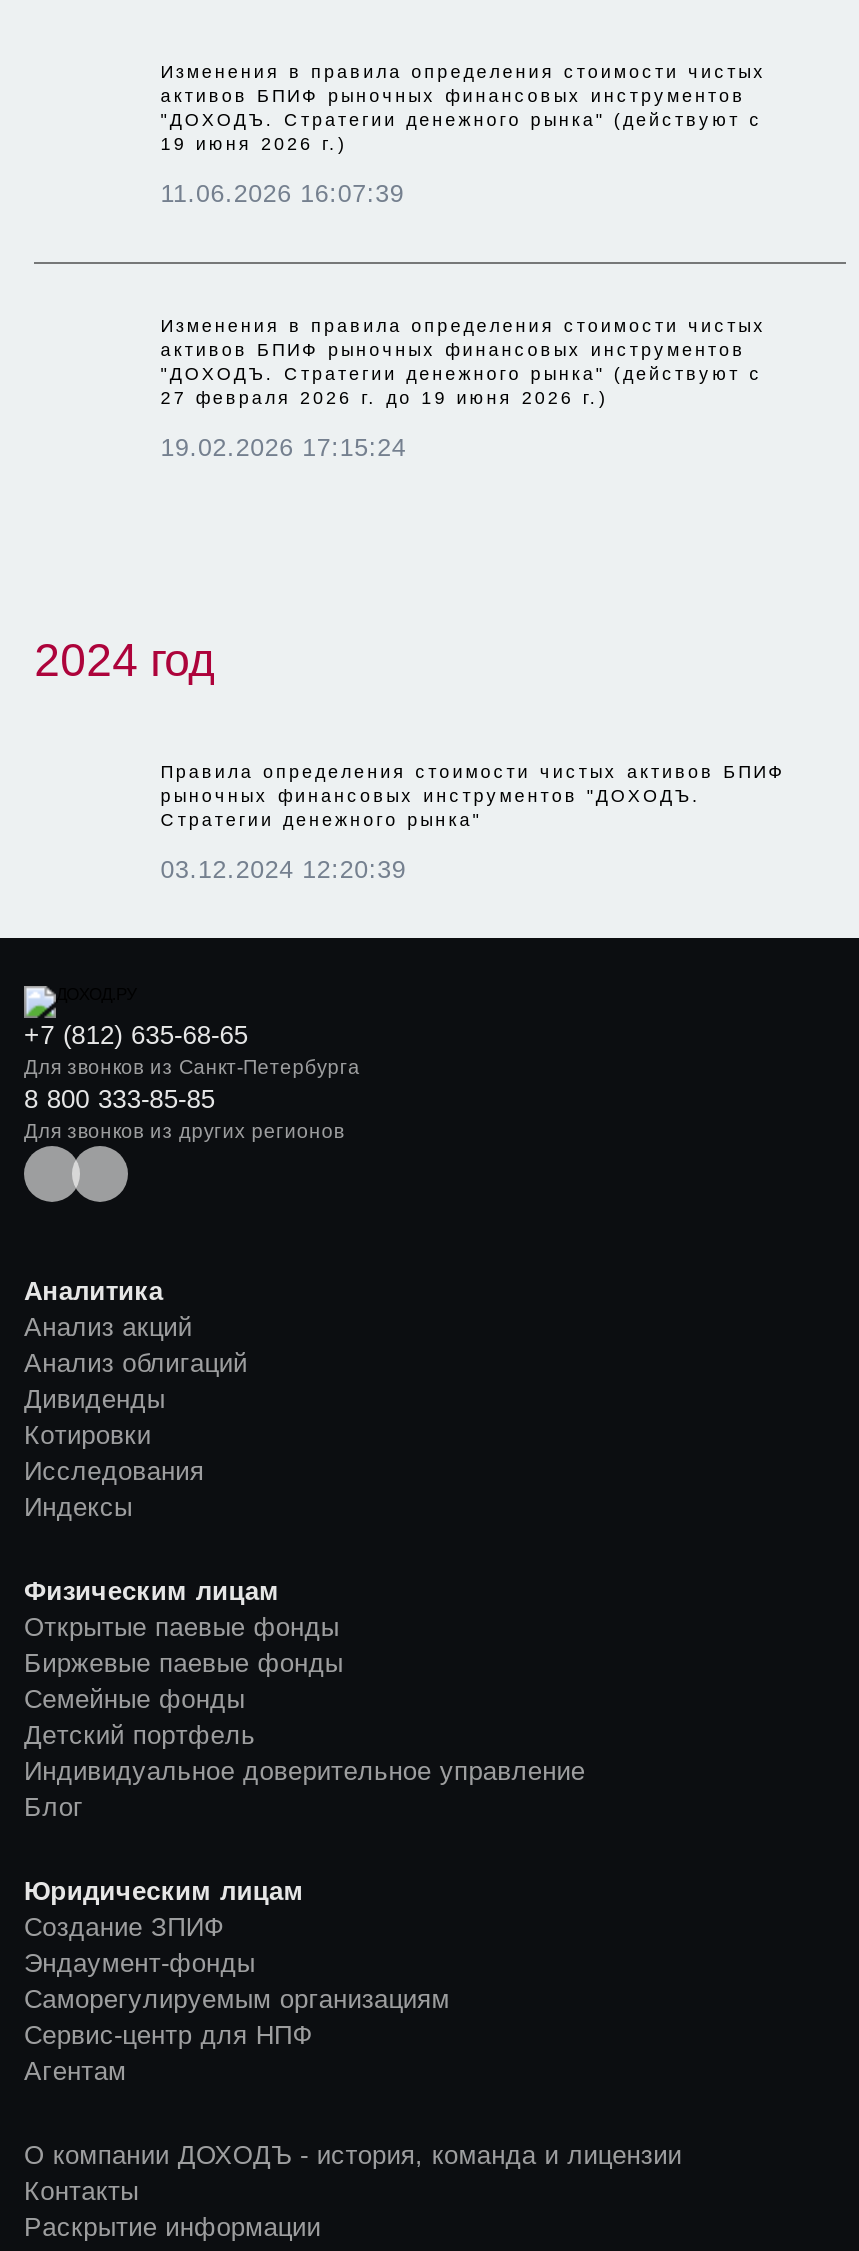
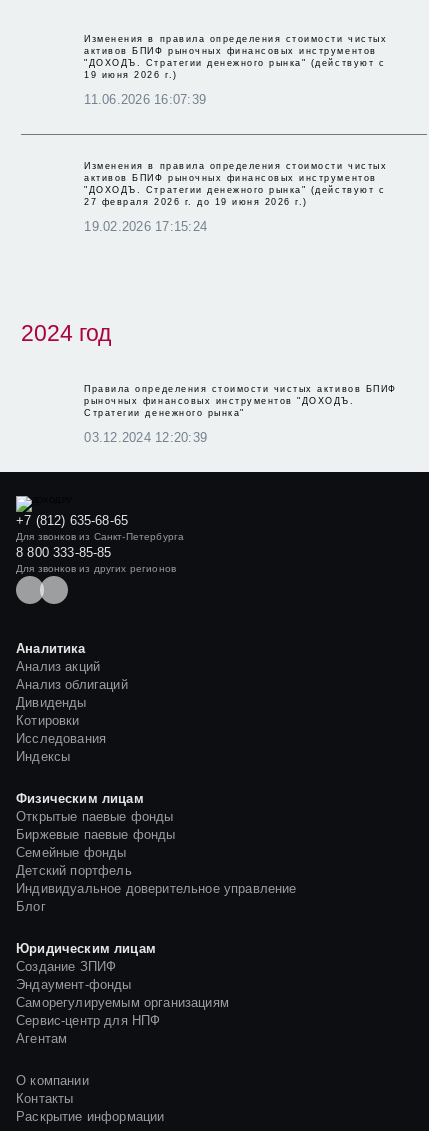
- О компании ДОХОДЪ - история, команда и лицензии
+ О компании
